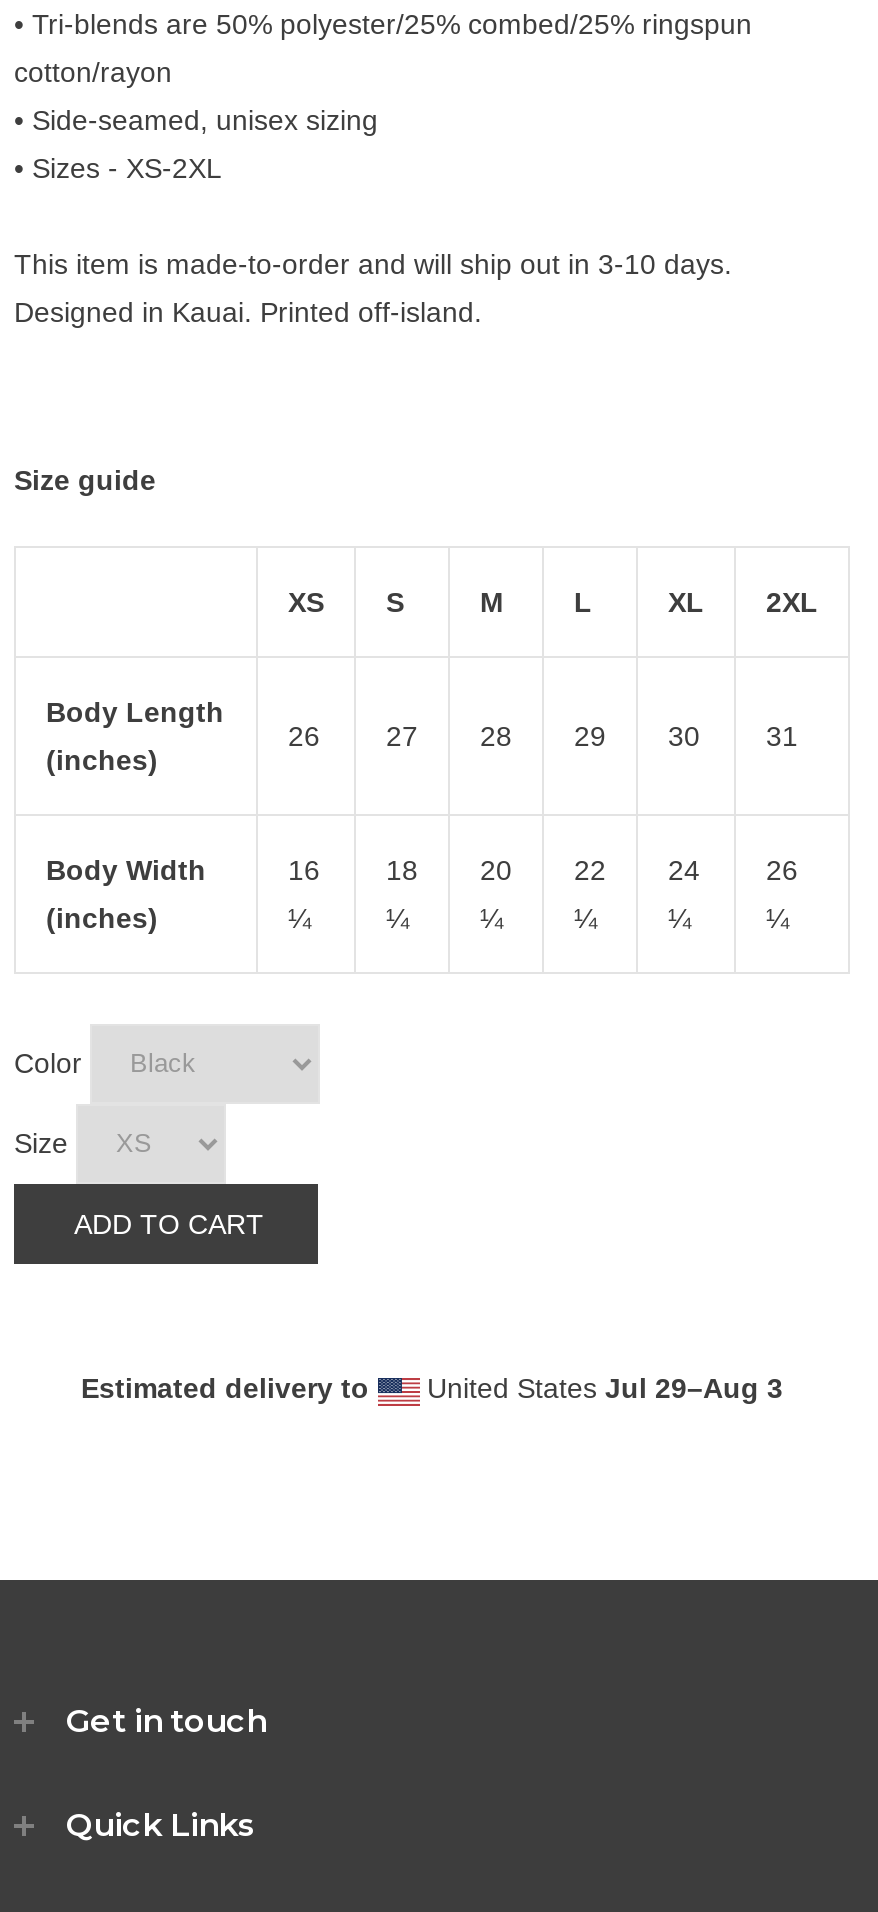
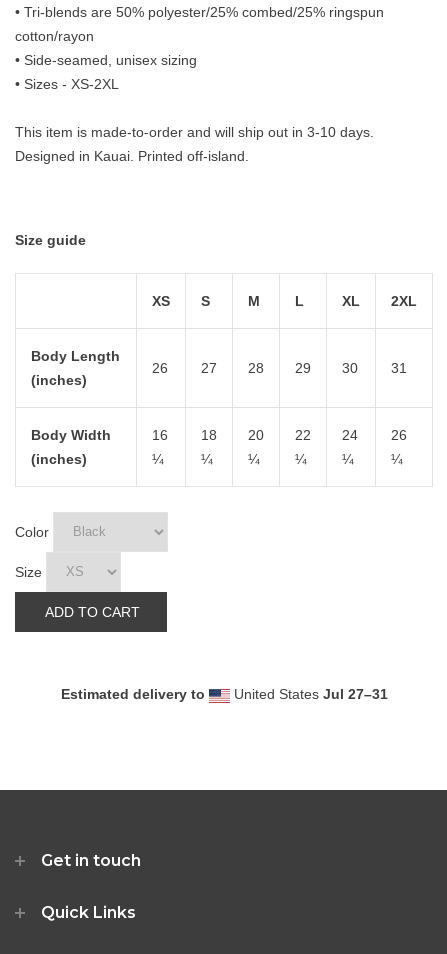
- United States Jul 29–Aug 3
+ United States Jul 27–31
